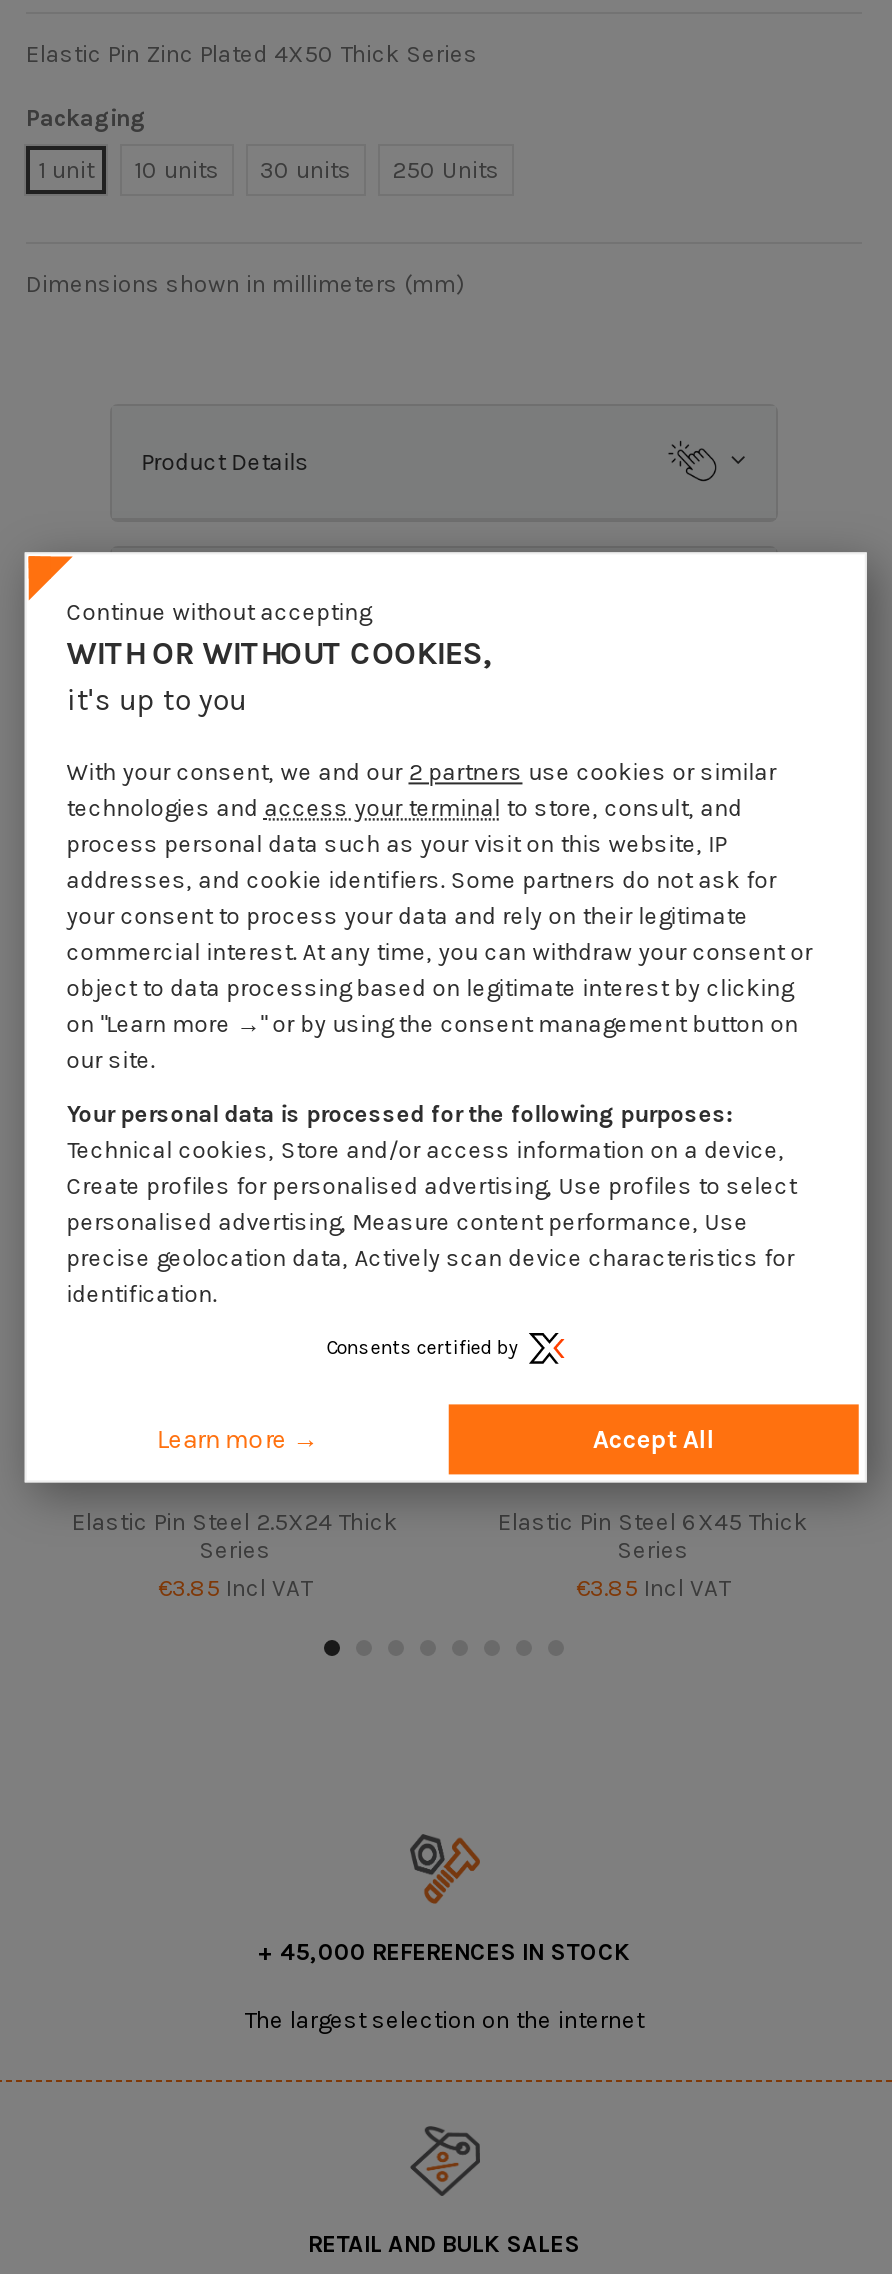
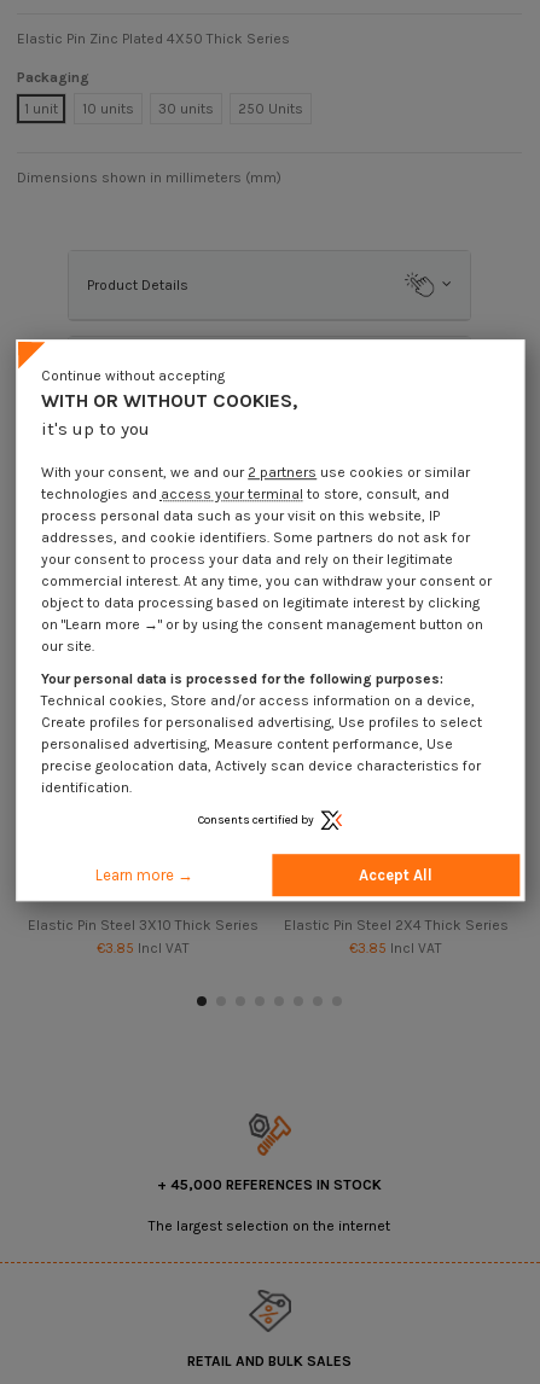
- Elastic Pin Steel 2.5X24 Thick
- Series
+ Elastic Pin Steel 3X10 Thick Series

- Elastic Pin Steel 6X45 Thick
- Series
+ Elastic Pin Steel 2X4 Thick Series
